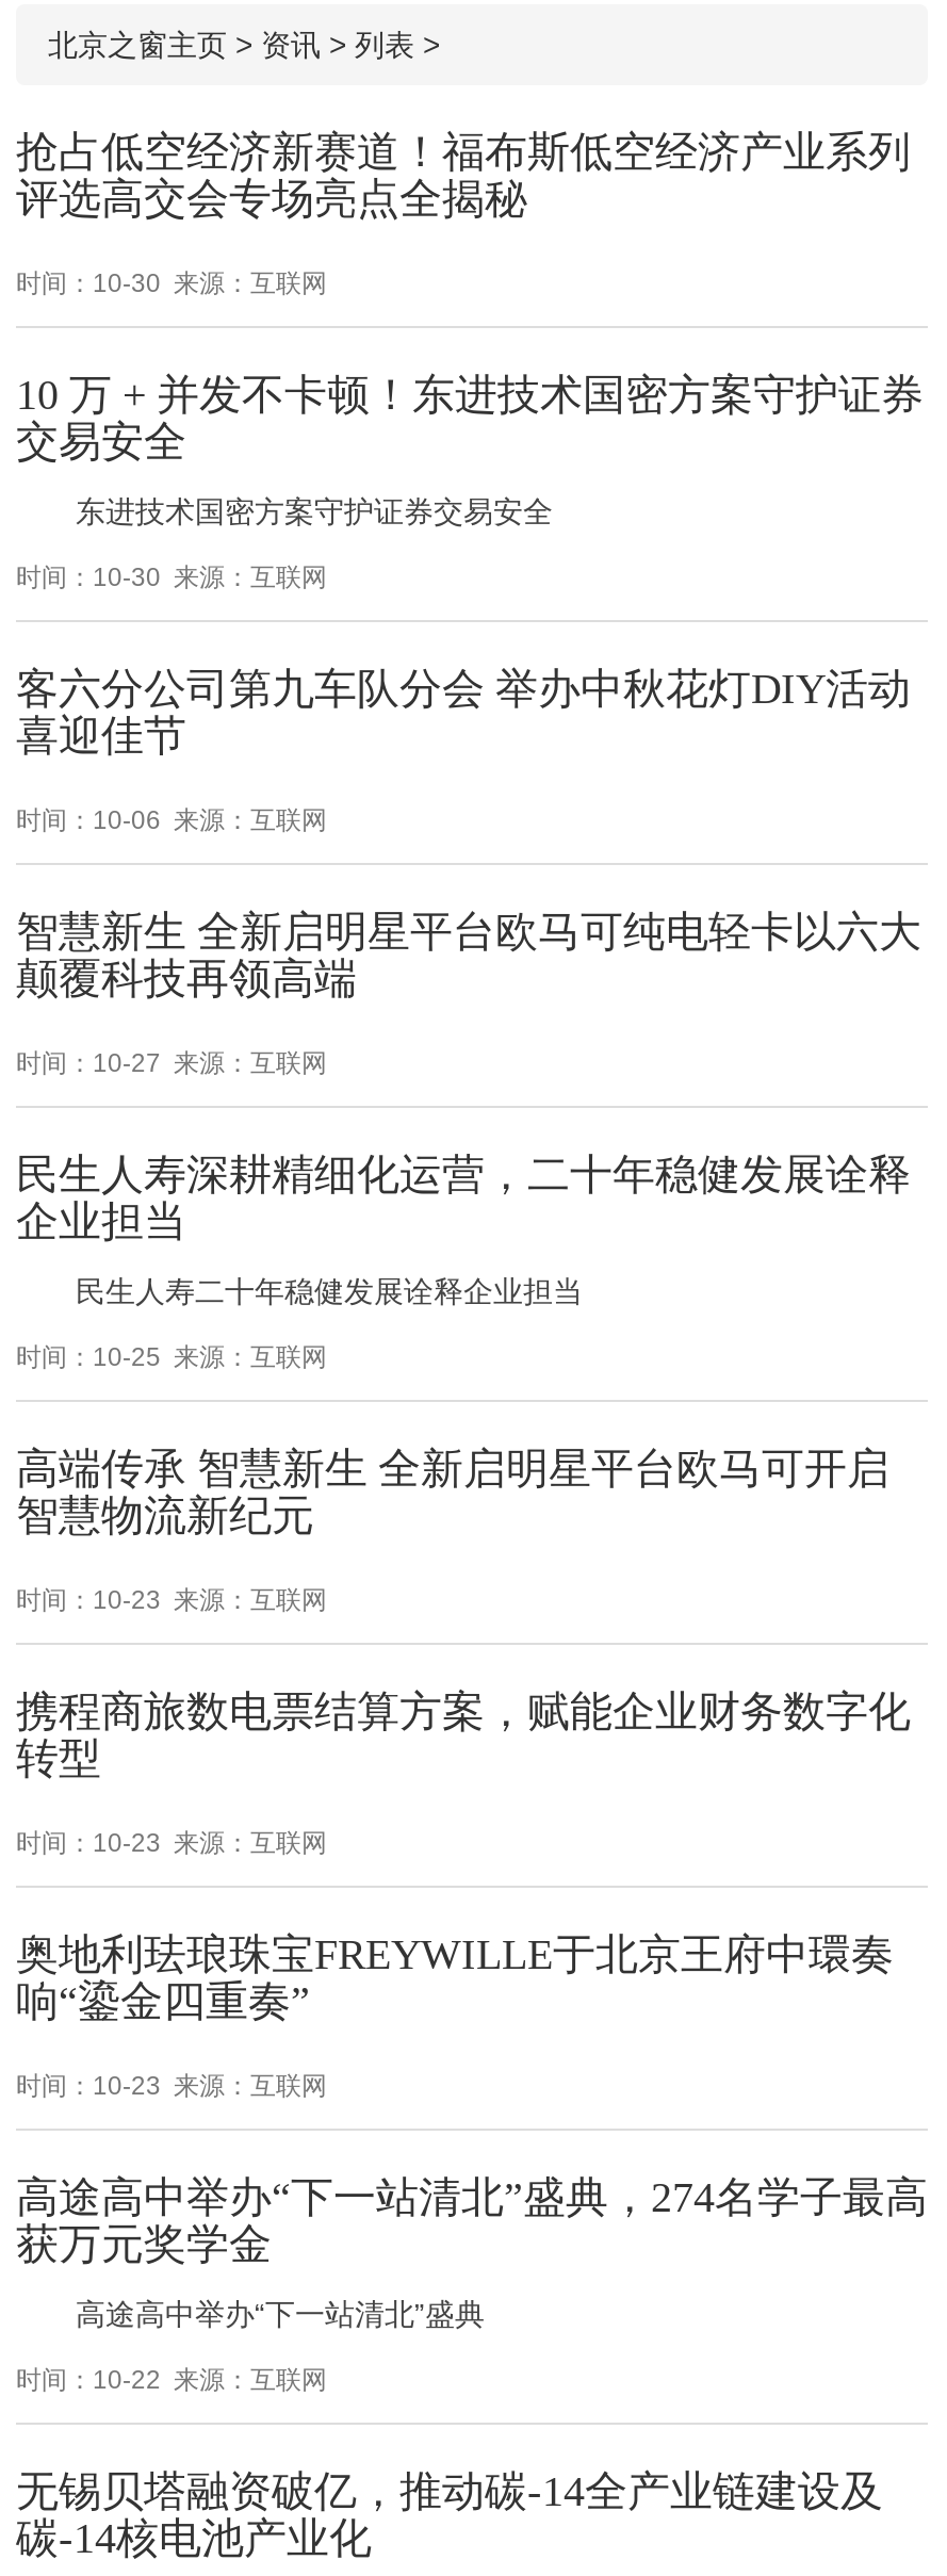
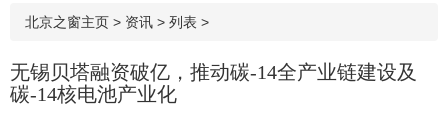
- 抢占低空经济新赛道！福布斯低空经济产业系列
- 评选高交会专场亮点全揭秘
- 时间：10-30 来源：互联网
- 10 万 + 并发不卡顿！东进技术国密方案守护证券
- 交易安全
- 东进技术国密方案守护证券交易安全
- 时间：10-30 来源：互联网
- 客六分公司第九车队分会 举办中秋花灯DIY活动
- 喜迎佳节
- 时间：10-06 来源：互联网
- 智慧新生 全新启明星平台欧马可纯电轻卡以六大
- 颠覆科技再领高端
- 时间：10-27 来源：互联网
- 民生人寿深耕精细化运营，二十年稳健发展诠释
- 企业担当
- 民生人寿二十年稳健发展诠释企业担当
- 时间：10-25 来源：互联网
- 高端传承 智慧新生 全新启明星平台欧马可开启
- 智慧物流新纪元
- 时间：10-23 来源：互联网
- 携程商旅数电票结算方案，赋能企业财务数字化
- 转型
- 时间：10-23 来源：互联网
- 奥地利珐琅珠宝FREYWILLE于北京王府中環奏
- 响“鎏金四重奏”
- 时间：10-23 来源：互联网
- 高途高中举办“下一站清北”盛典，274名学子最高
- 获万元奖学金
- 高途高中举办“下一站清北”盛典
- 时间：10-22 来源：互联网
